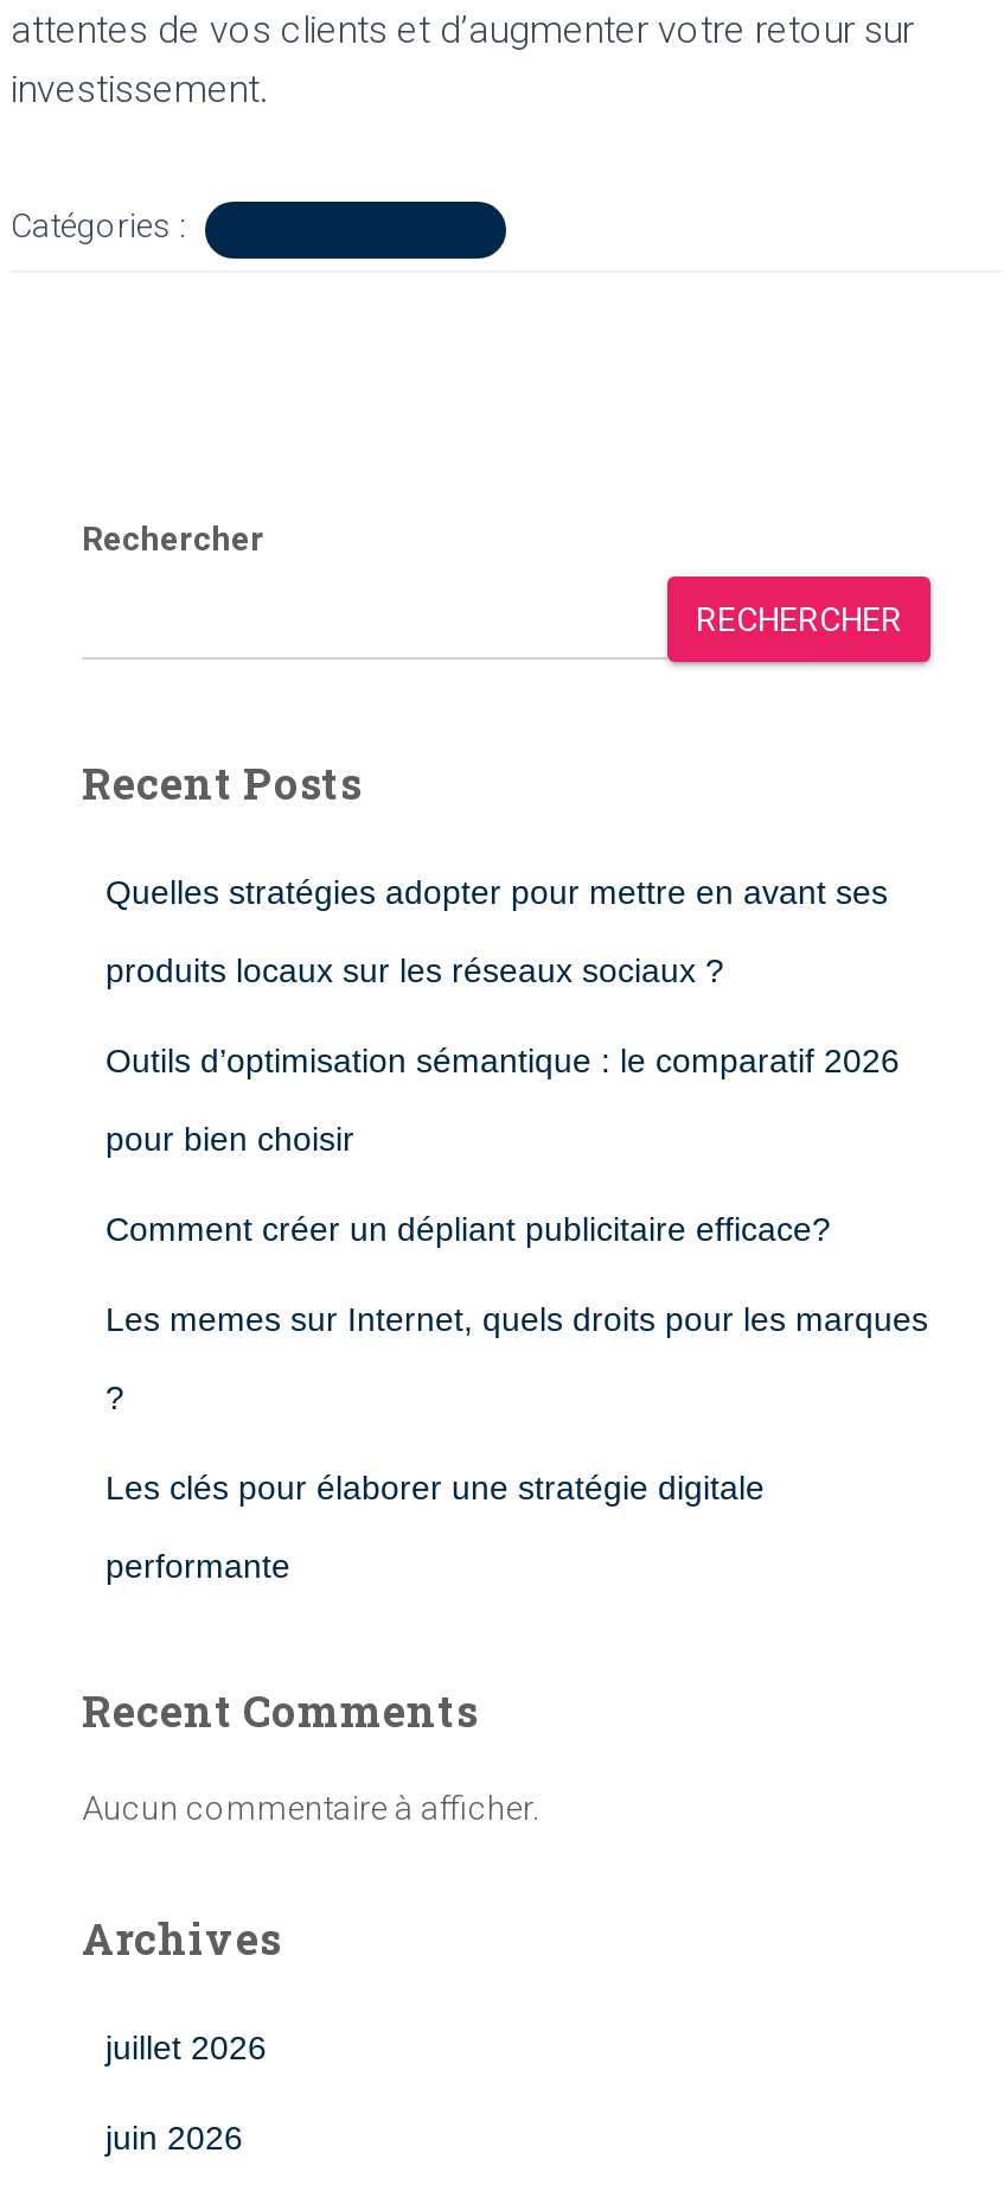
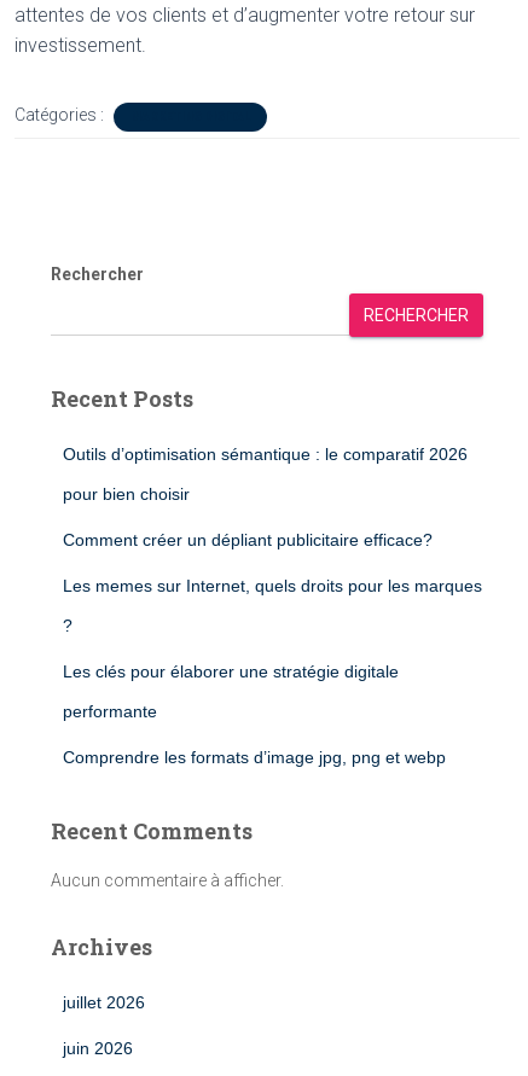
- Quelles stratégies adopter pour mettre en avant ses
- produits locaux sur les réseaux sociaux ?

moved up: Outils d’optimisation sémantique : le comparatif 2026 | pour bien choisir | Comment créer un dépliant publicitaire efficace? | Les memes sur Internet, quels droits pour les marques | Les clés pour élaborer une stratégie digitale | performante

+ Comprendre les formats d’image jpg, png et webp
